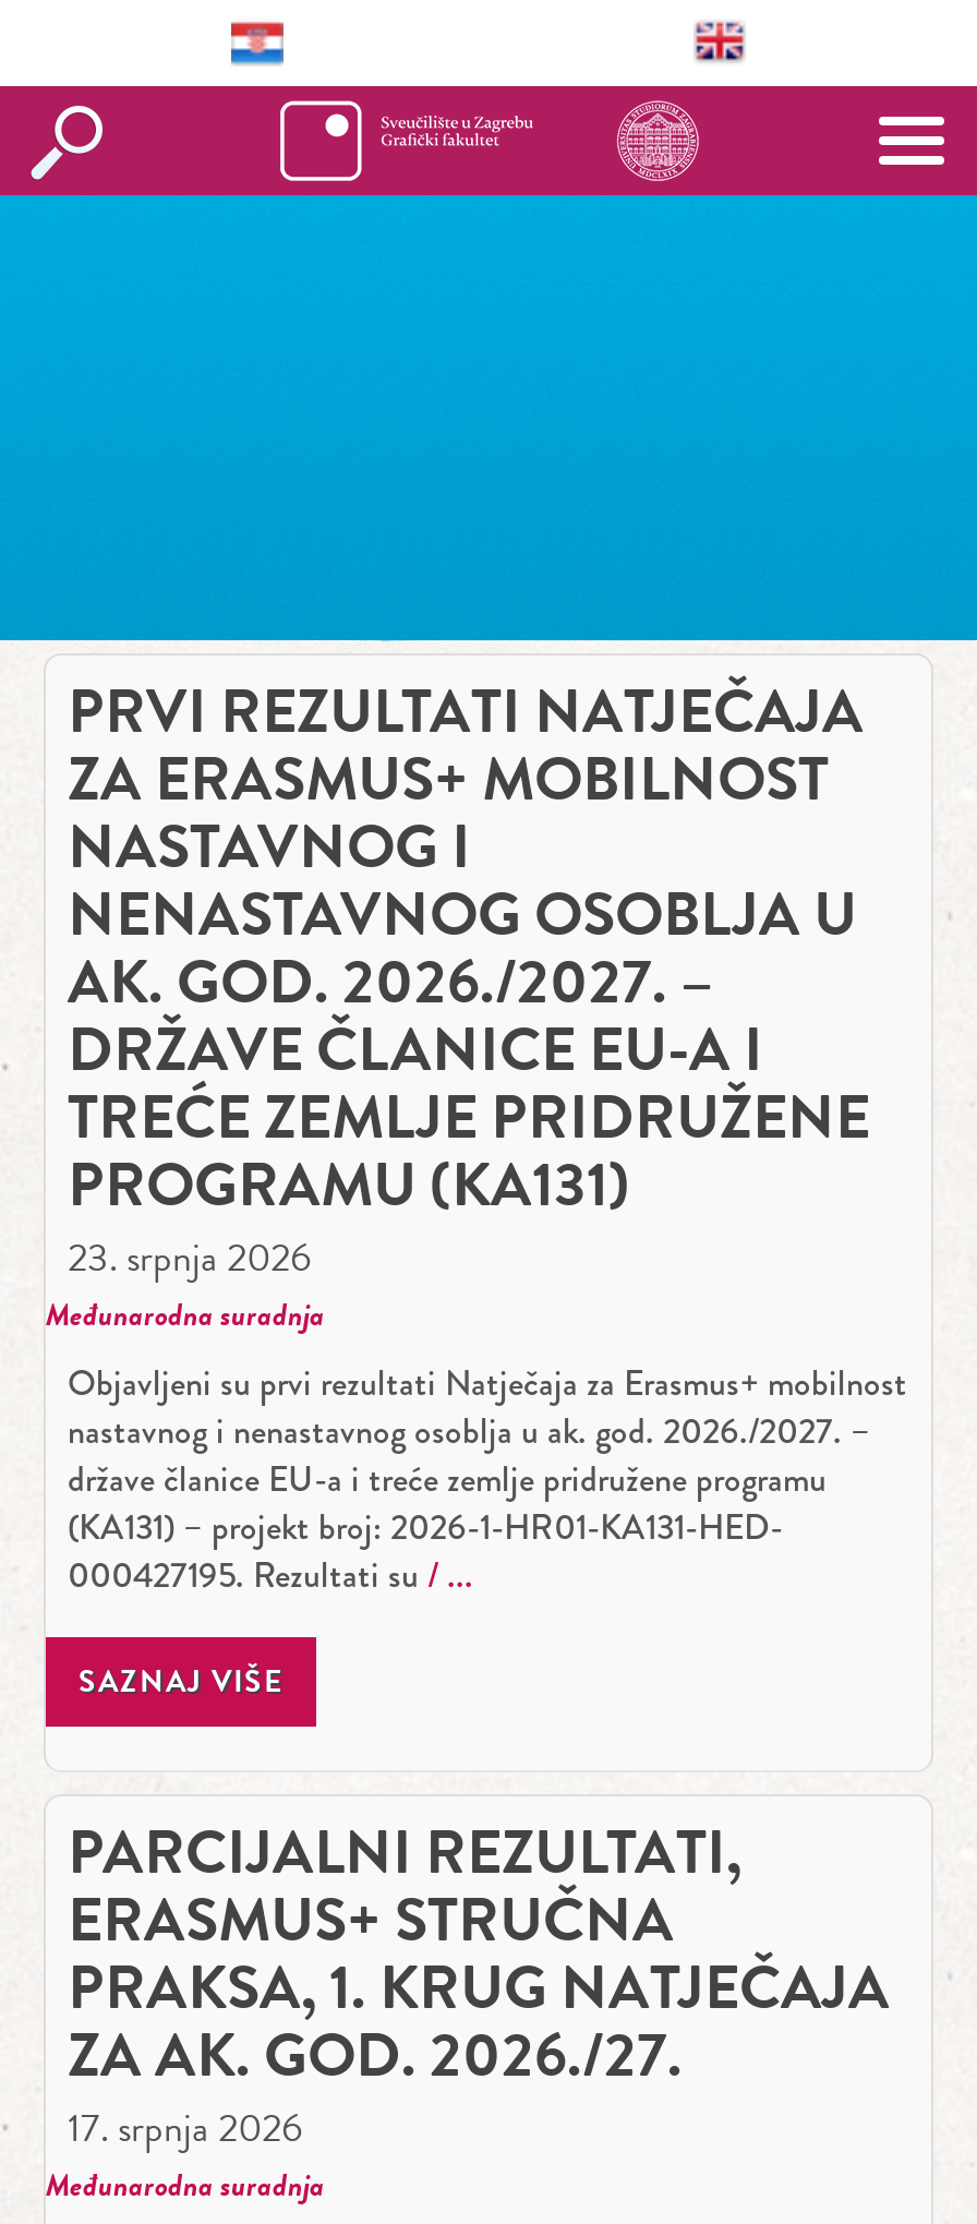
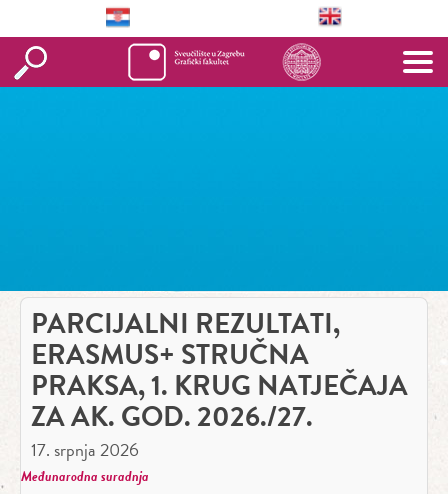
- PRVI REZULTATI NATJEČAJA
- ZA ERASMUS+ MOBILNOST
- NASTAVNOG I
- NENASTAVNOG OSOBLJA U
- AK. GOD. 2026./2027. –
- DRŽAVE ČLANICE EU-A I
- TREĆE ZEMLJE PRIDRUŽENE
- PROGRAMU (KA131)
- 23. srpnja 2026
- Međunarodna suradnja
- Objavljeni su prvi rezultati Natječaja za Erasmus+ mobilnost
- nastavnog i nenastavnog osoblja u ak. god. 2026./2027. –
- države članice EU-a i treće zemlje pridružene programu
- (KA131) – projekt broj: 2026-1-HR01-KA131-HED-
- 000427195. Rezultati su
- SAZNAJ VIŠE
